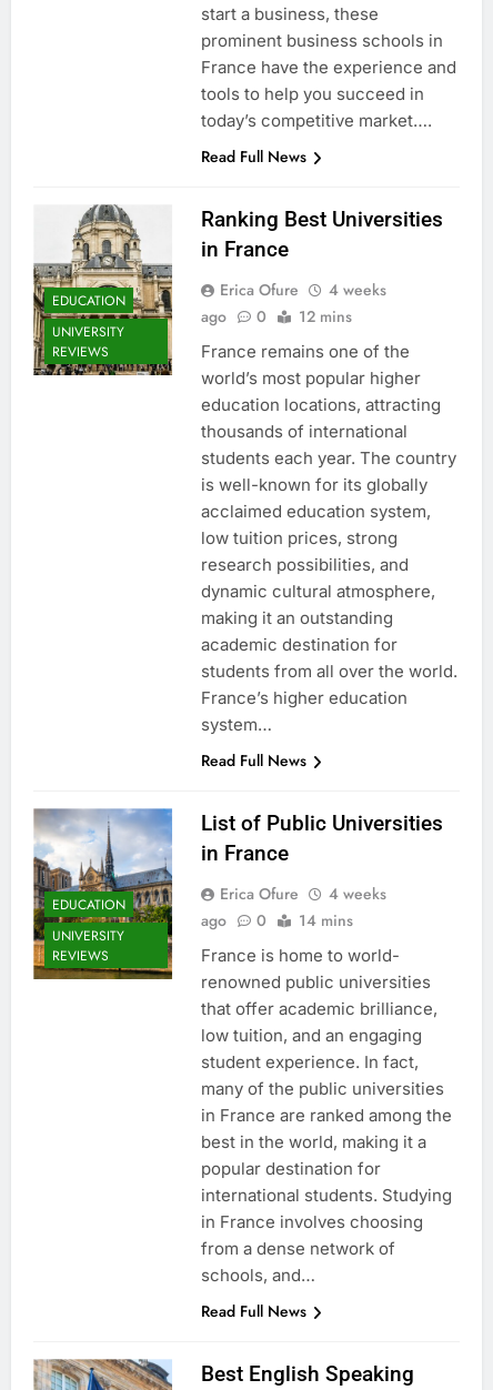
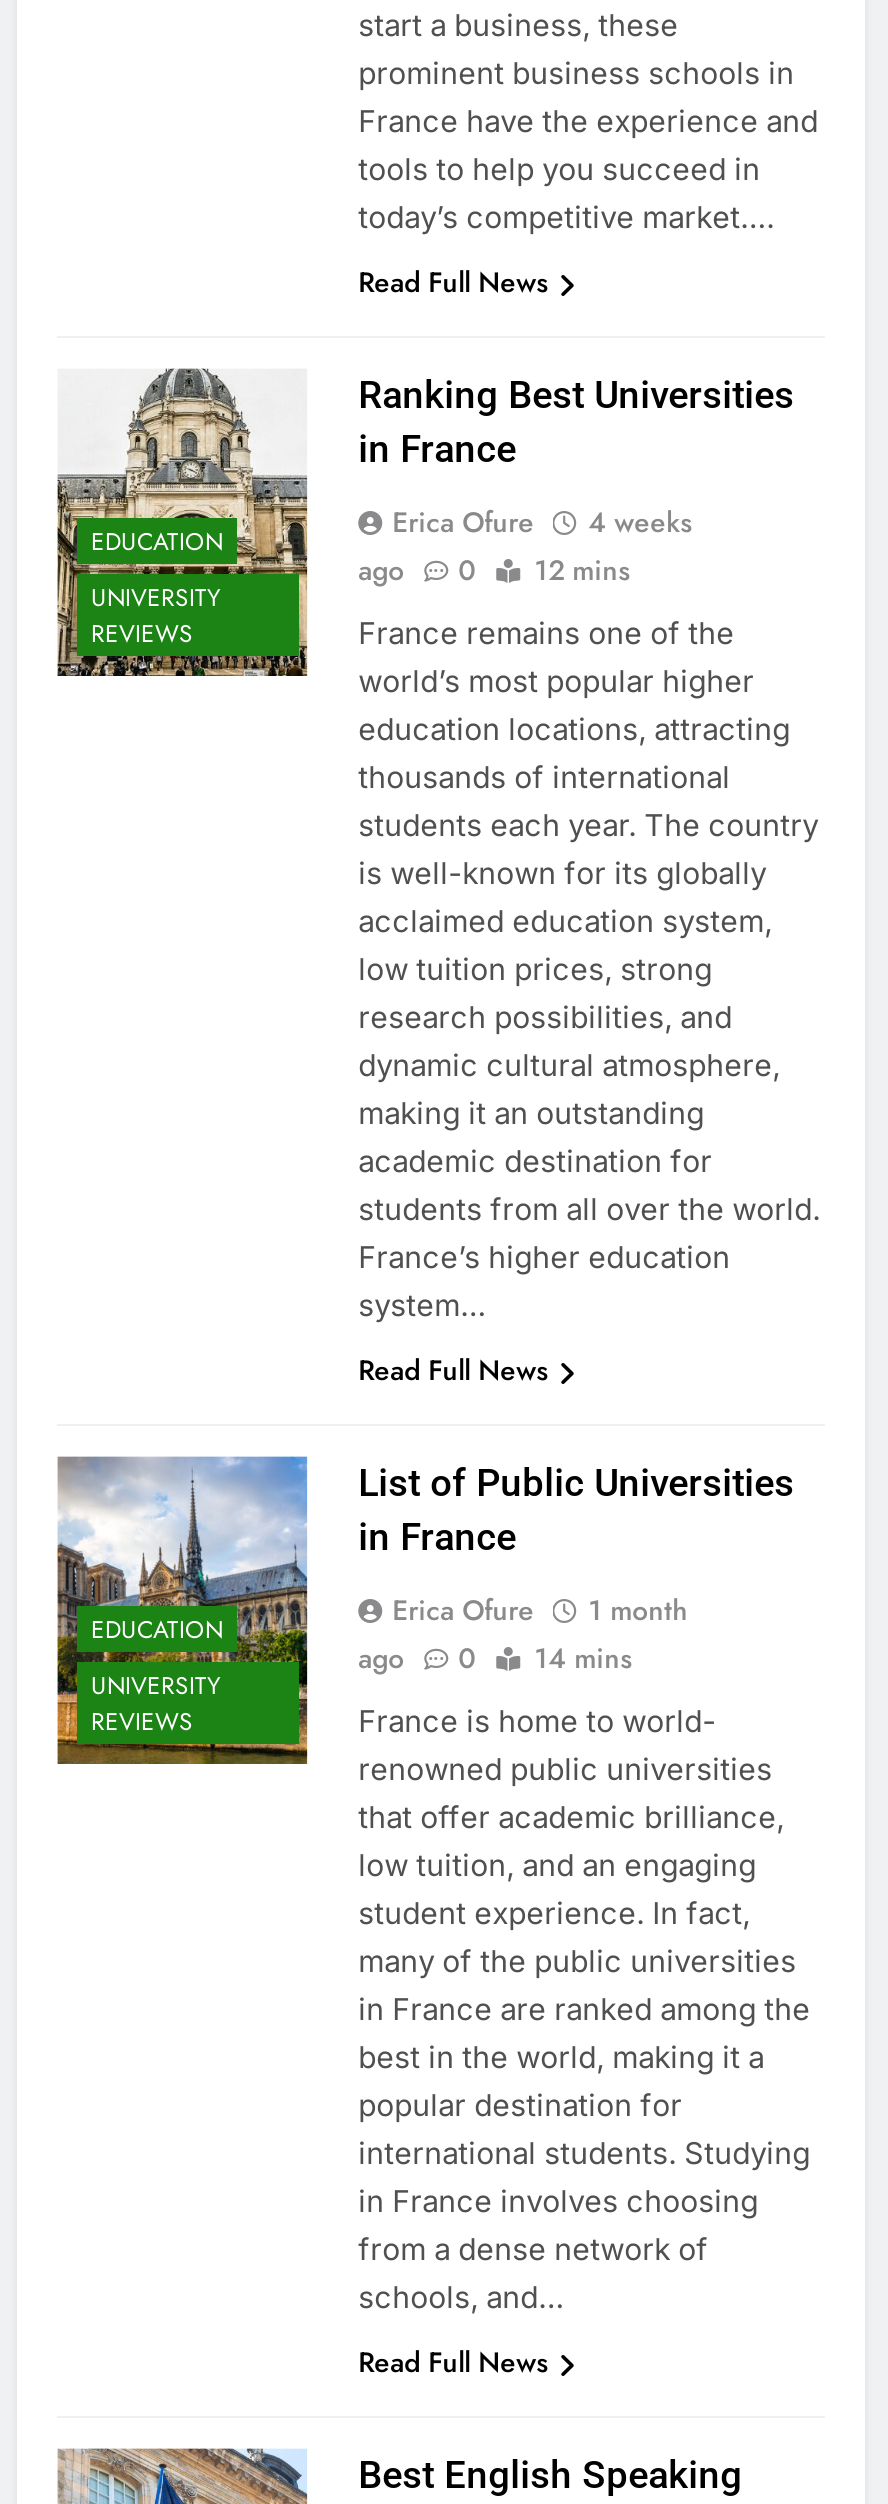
- Erica Ofure 4 weeks
+ Erica Ofure 1 month
